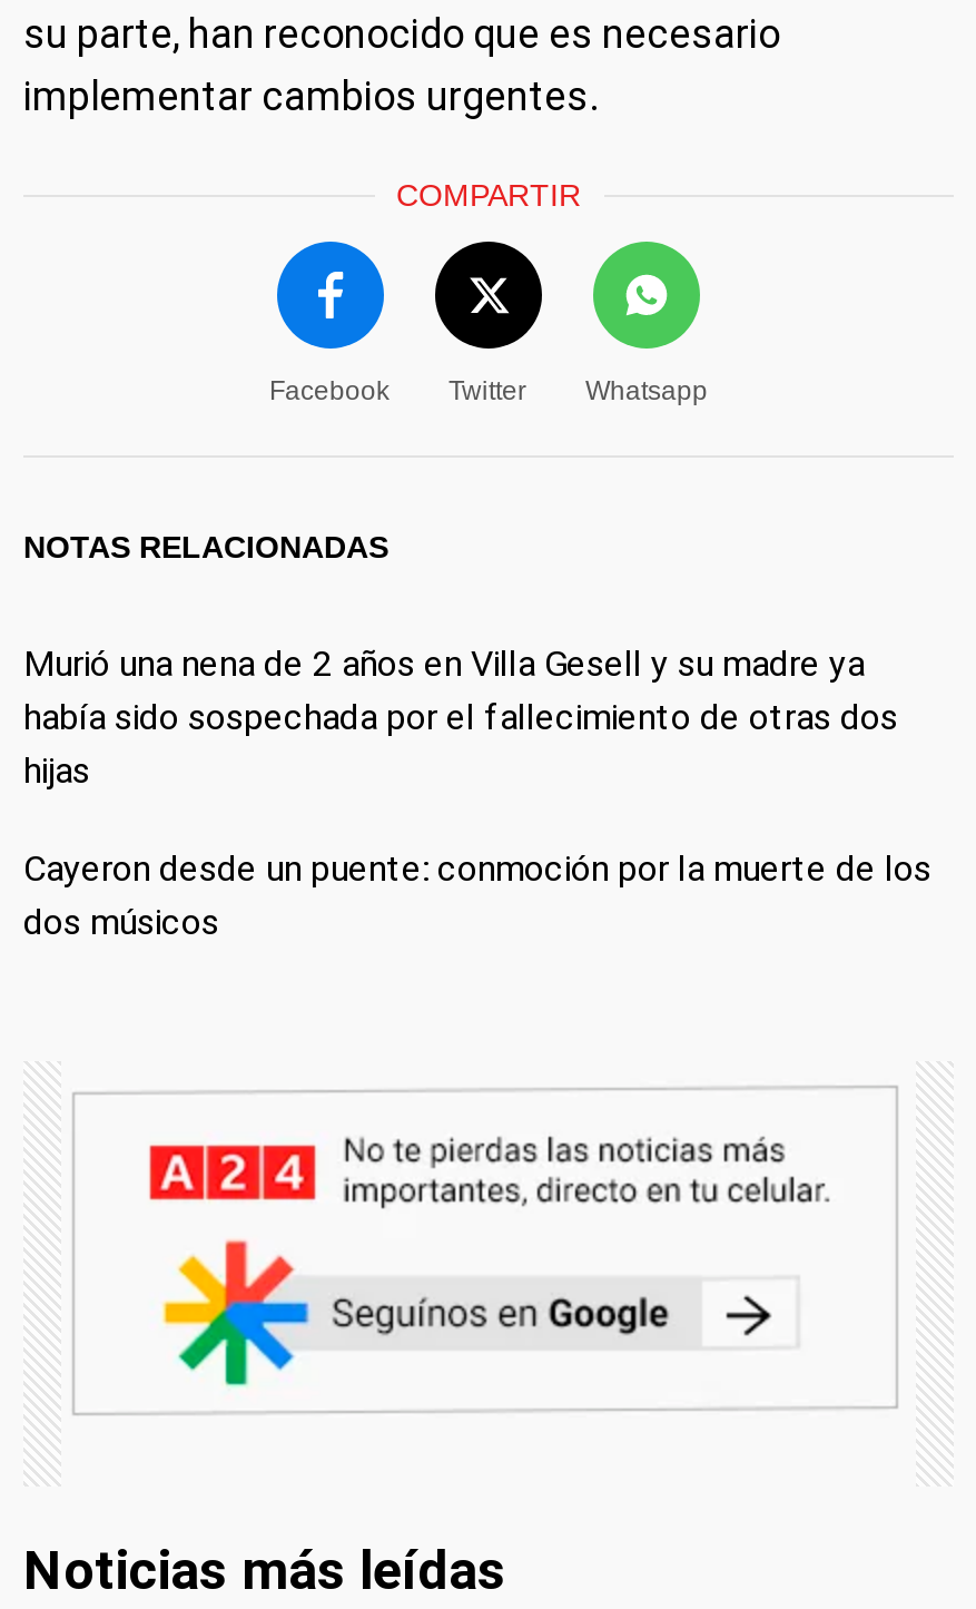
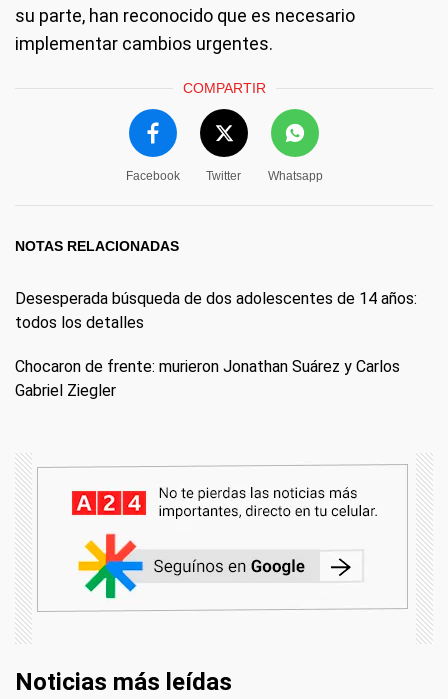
- Murió una nena de 2 años en Villa Gesell y su madre ya
- había sido sospechada por el fallecimiento de otras dos
- hijas
+ Desesperada búsqueda de dos adolescentes de 14 años:
+ todos los detalles

- Cayeron desde un puente: conmoción por la muerte de los
- dos músicos
+ Chocaron de frente: murieron Jonathan Suárez y Carlos
+ Gabriel Ziegler
